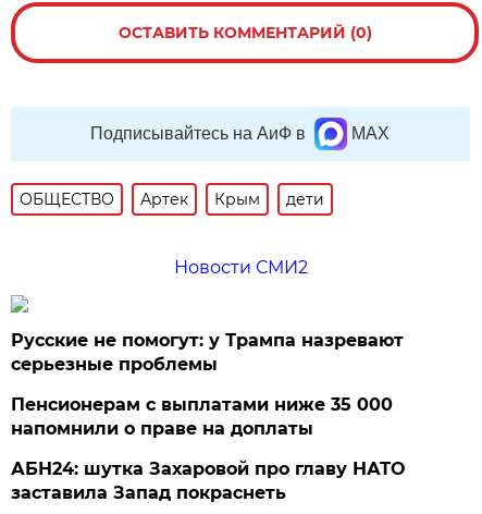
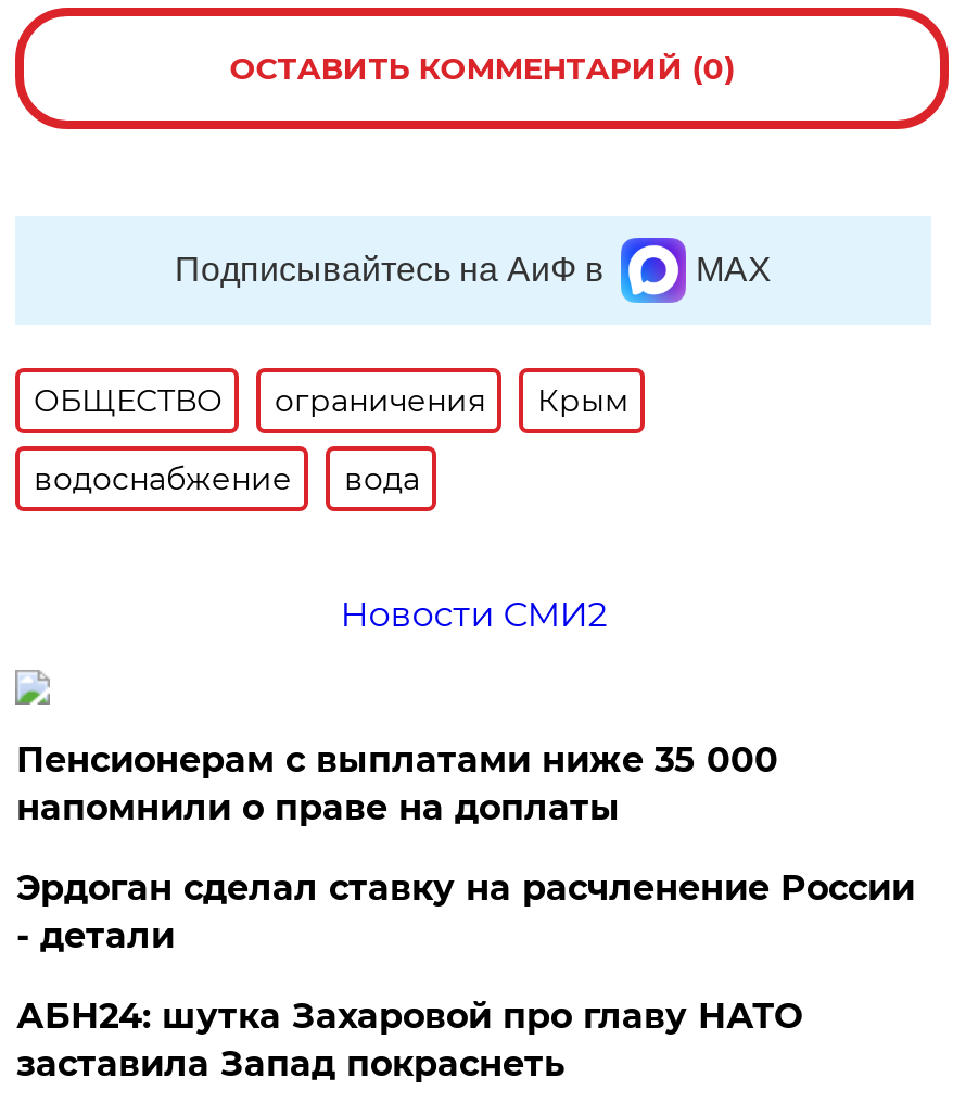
- Артек
+ ограничения

- дети
+ водоснабжение
+ вода

- Русские не помогут: у Трампа назревают
- серьезные проблемы

moved up: Пенсионерам с выплатами ниже 35 000 | напомнили о праве на доплаты

+ Эрдоган сделал ставку на расчленение России
+ - детали
